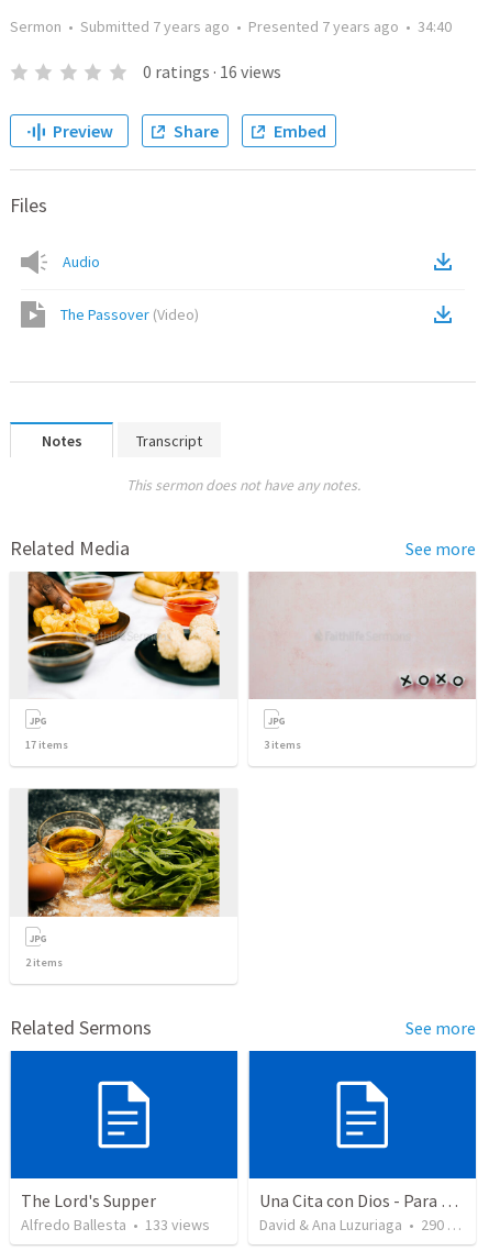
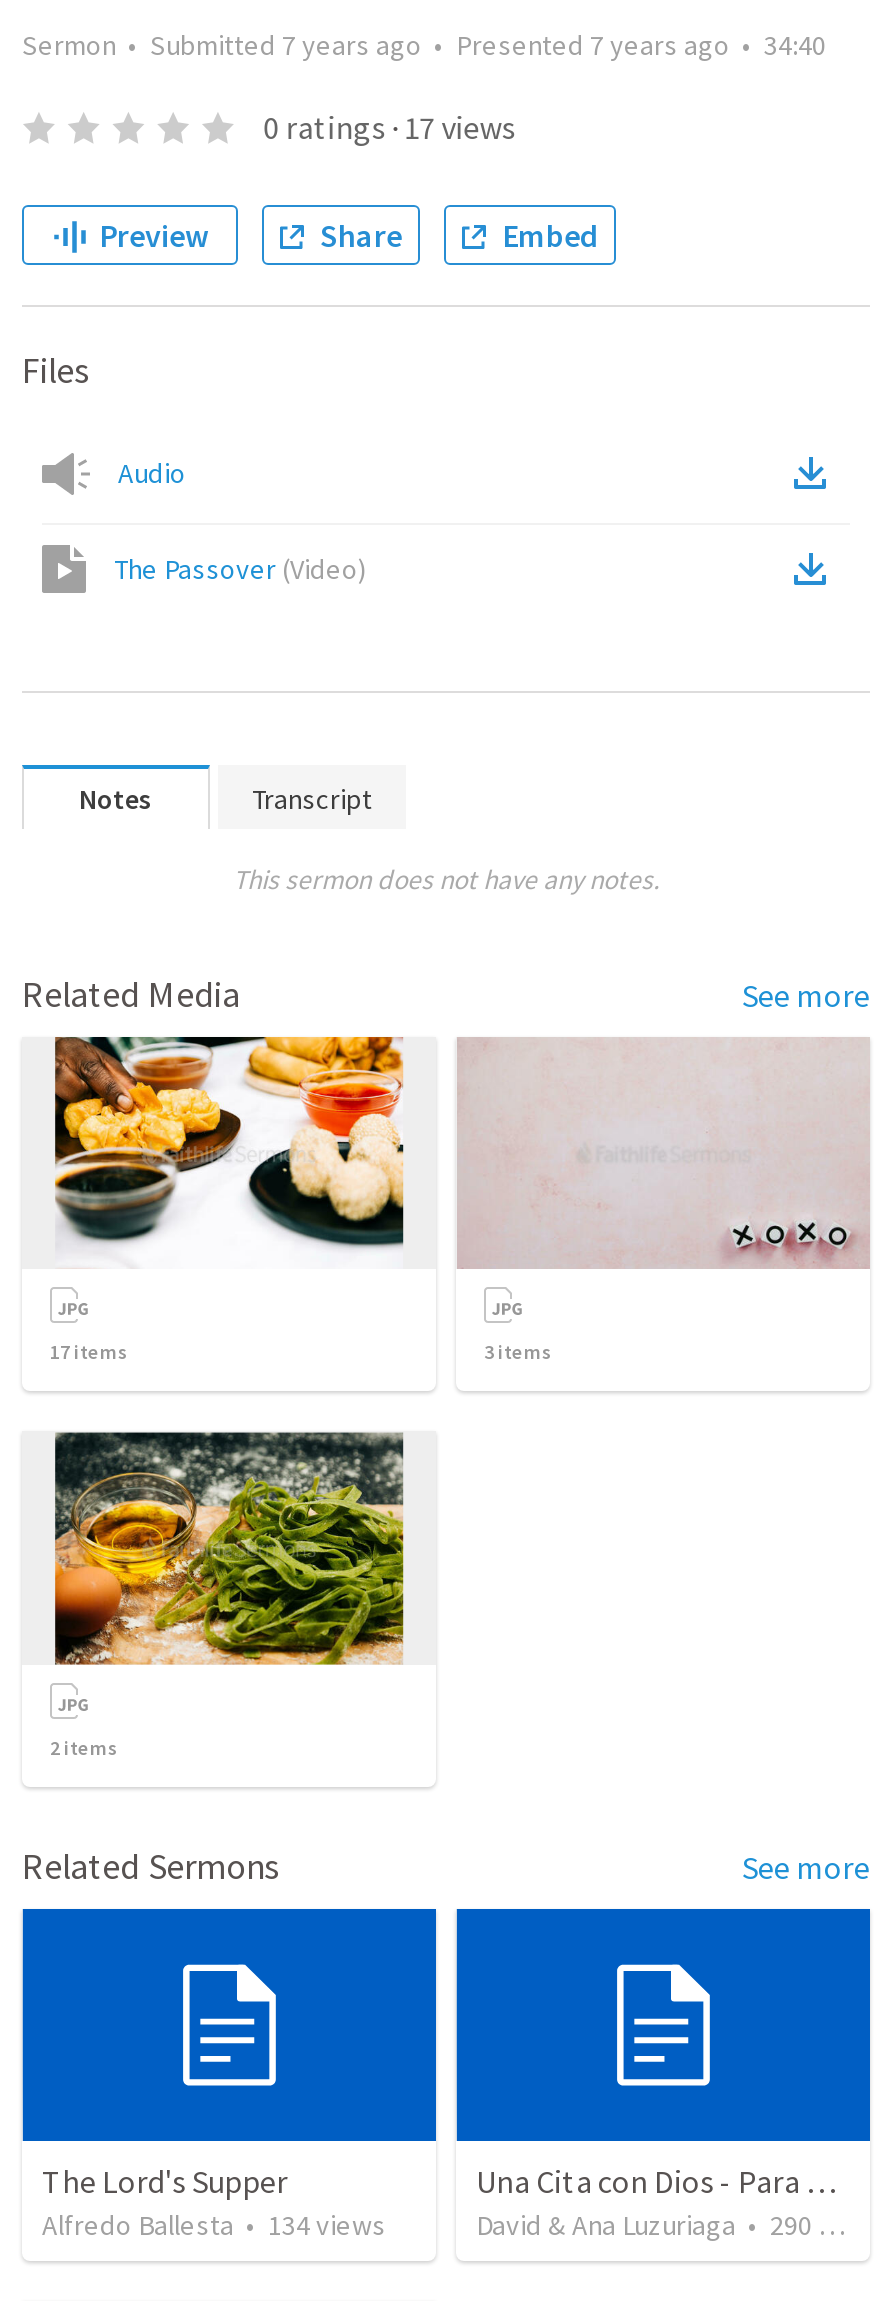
- 0 ratings · 16 views
+ 0 ratings · 17 views

- Alfredo Ballesta • 133 views
+ Alfredo Ballesta • 134 views
